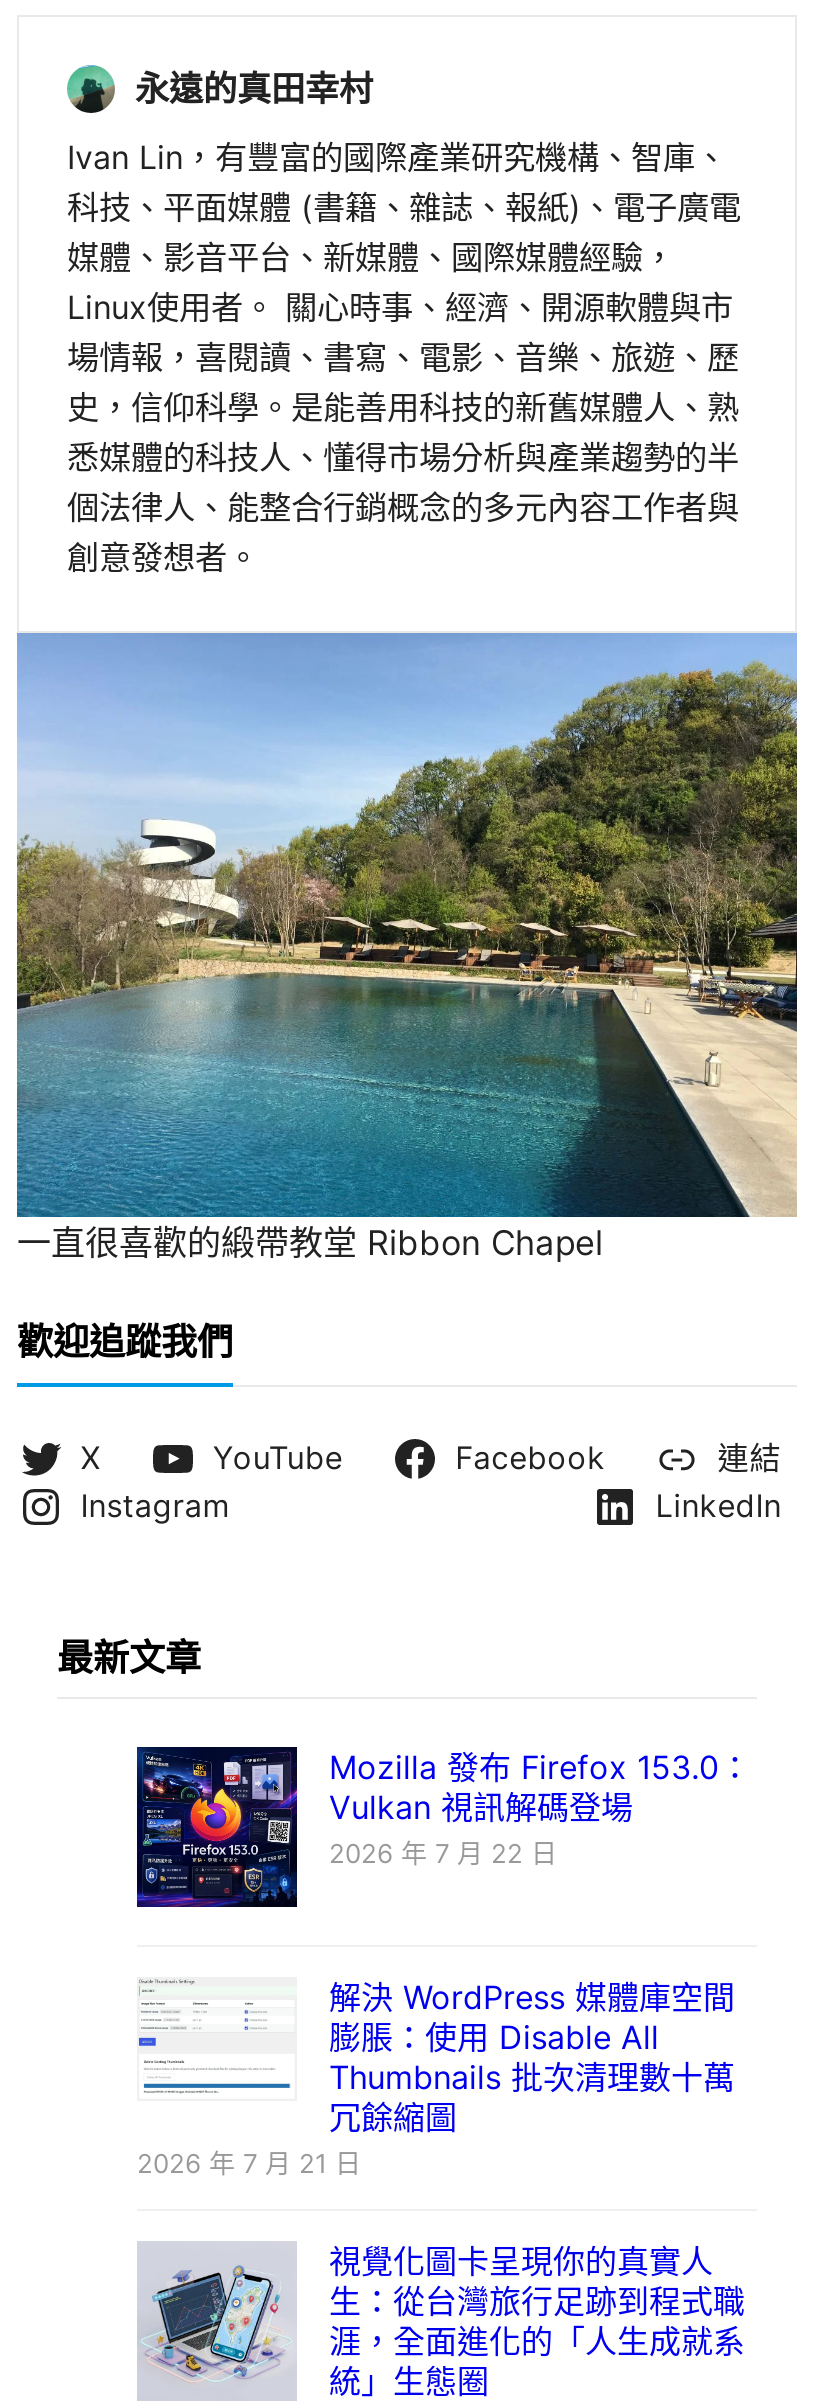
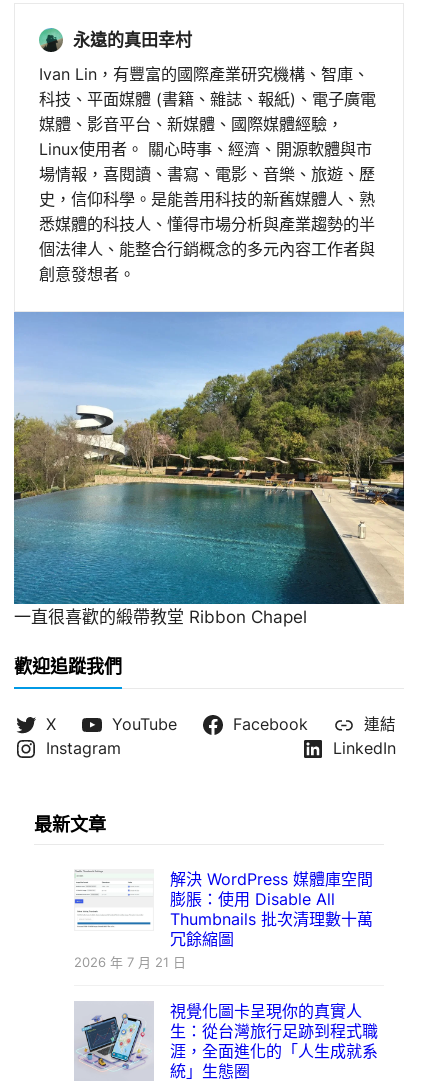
- [image]
- Mozilla 發布 Firefox 153.0：
- Vulkan 視訊解碼登場
- 2026 年 7 月 22 日
